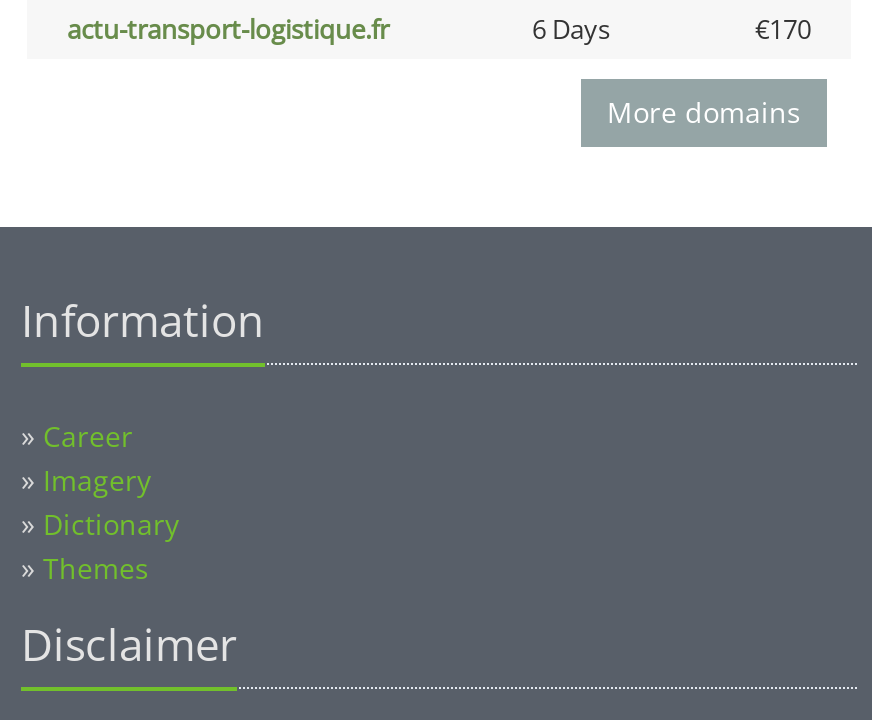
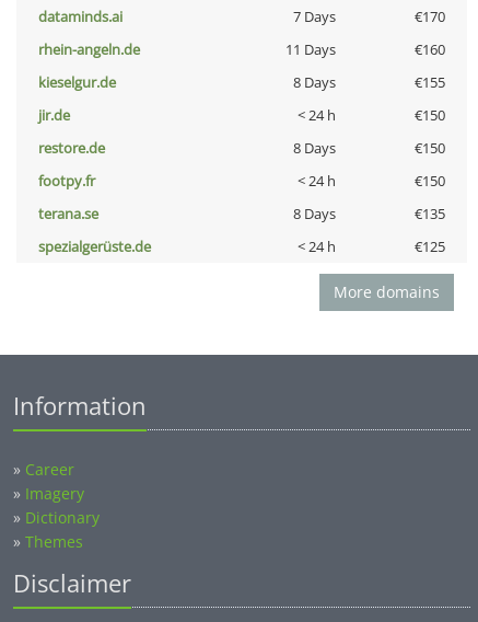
- actu-transport-logistique.fr
- 6 Days
+ dataminds.ai
+ 7 Days

+ rhein-angeln.de
+ 11 Days
+ €160
+ kieselgur.de
+ 8 Days
+ €155
+ jir.de
+ < 24 h
+ €150
+ restore.de
+ 8 Days
+ €150
+ footpy.fr
+ < 24 h
+ €150
+ terana.se
+ 8 Days
+ €135
+ spezialgerüste.de
+ < 24 h
+ €125
